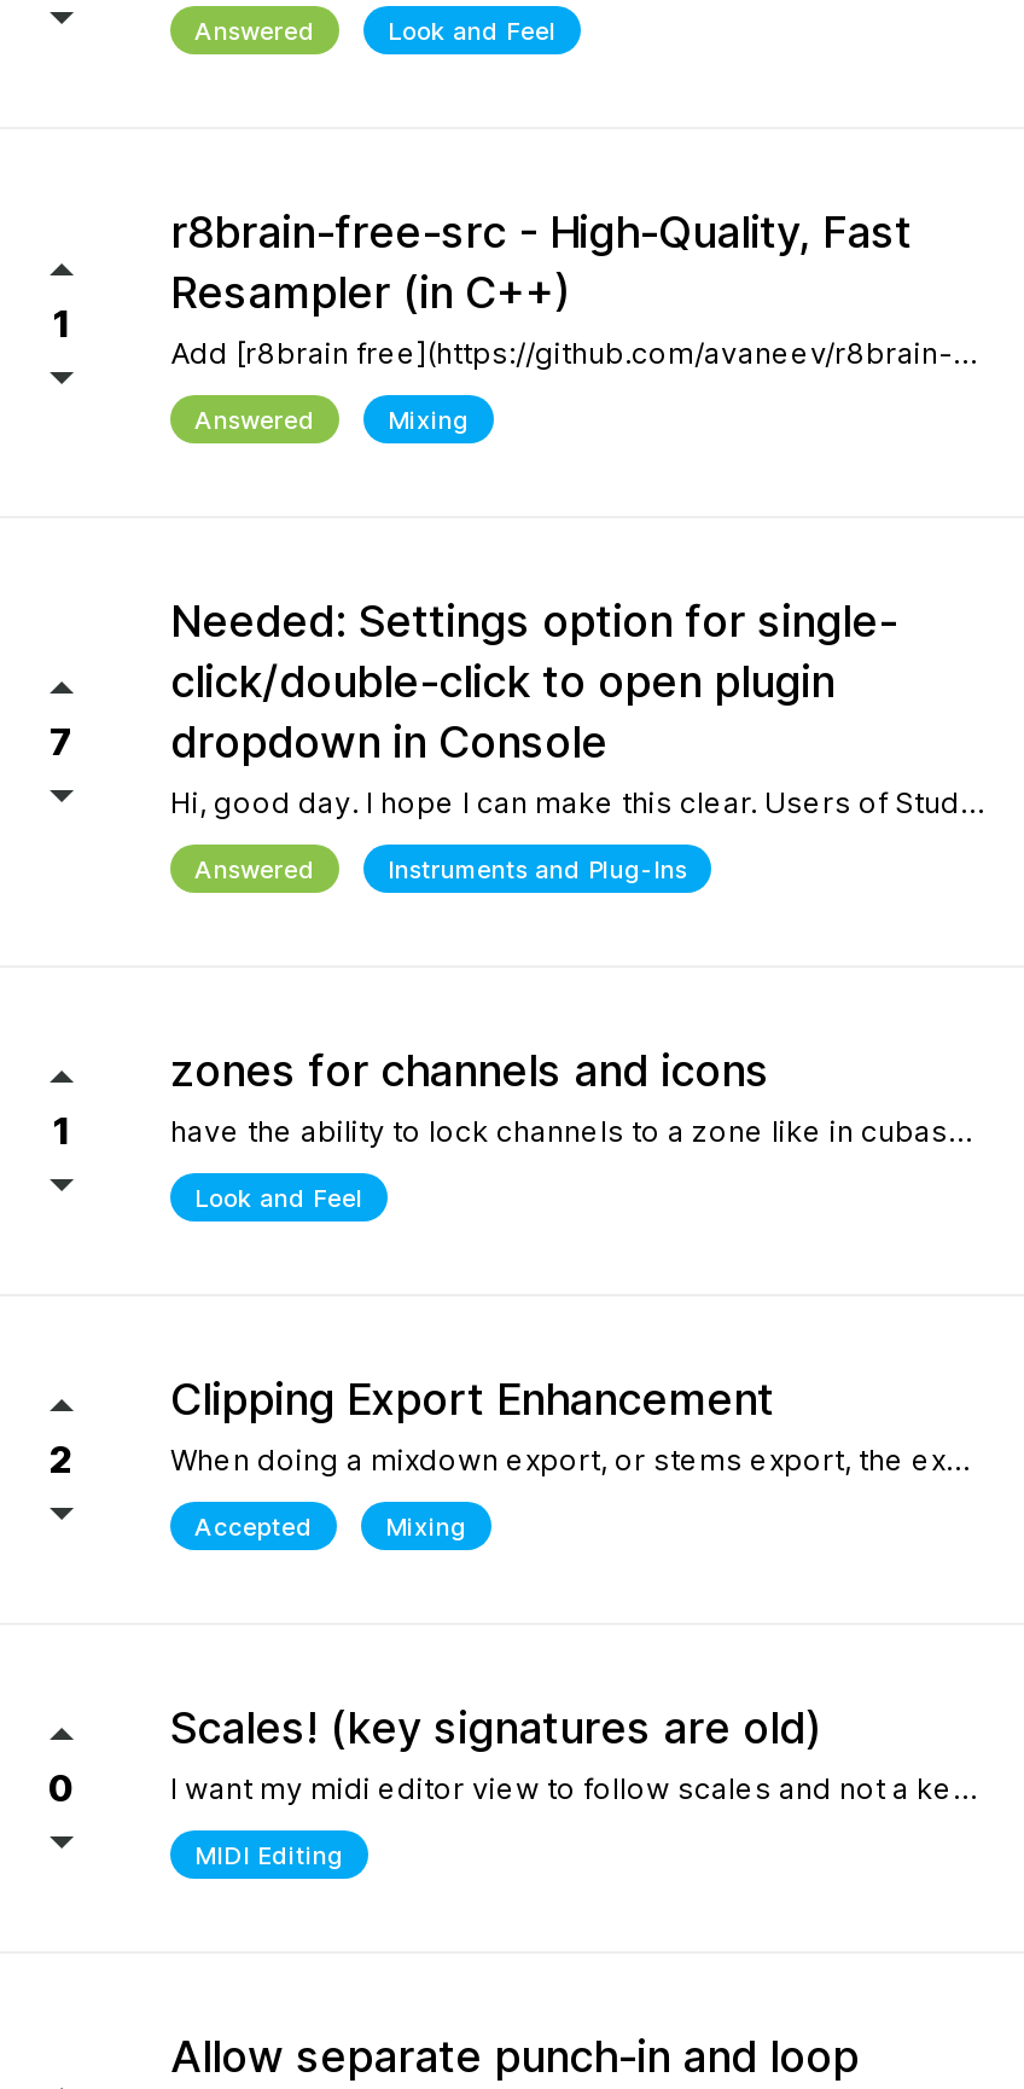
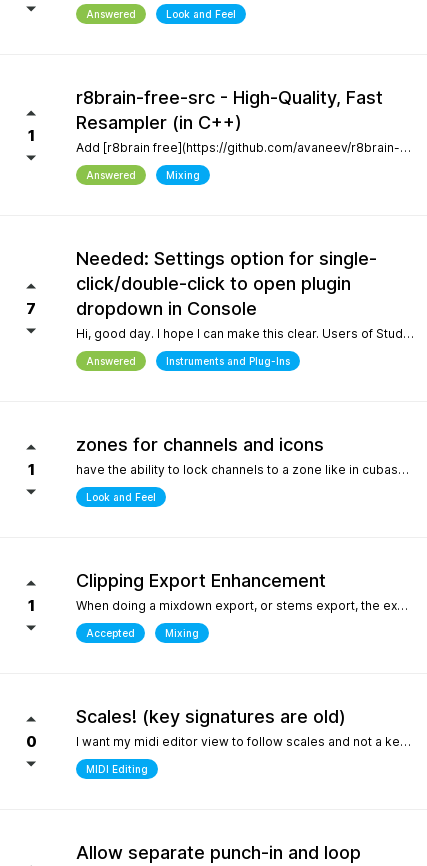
- 2
+ 1
